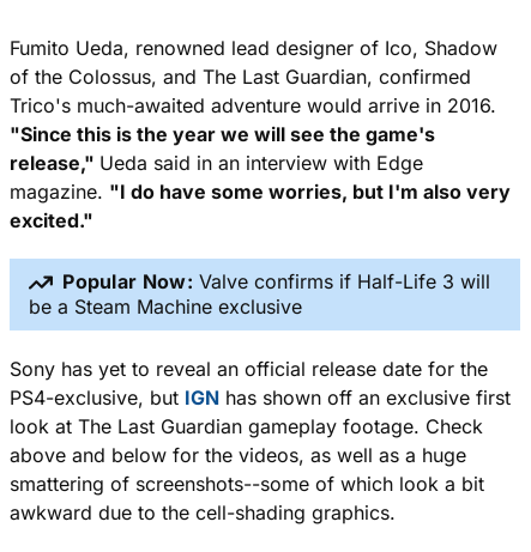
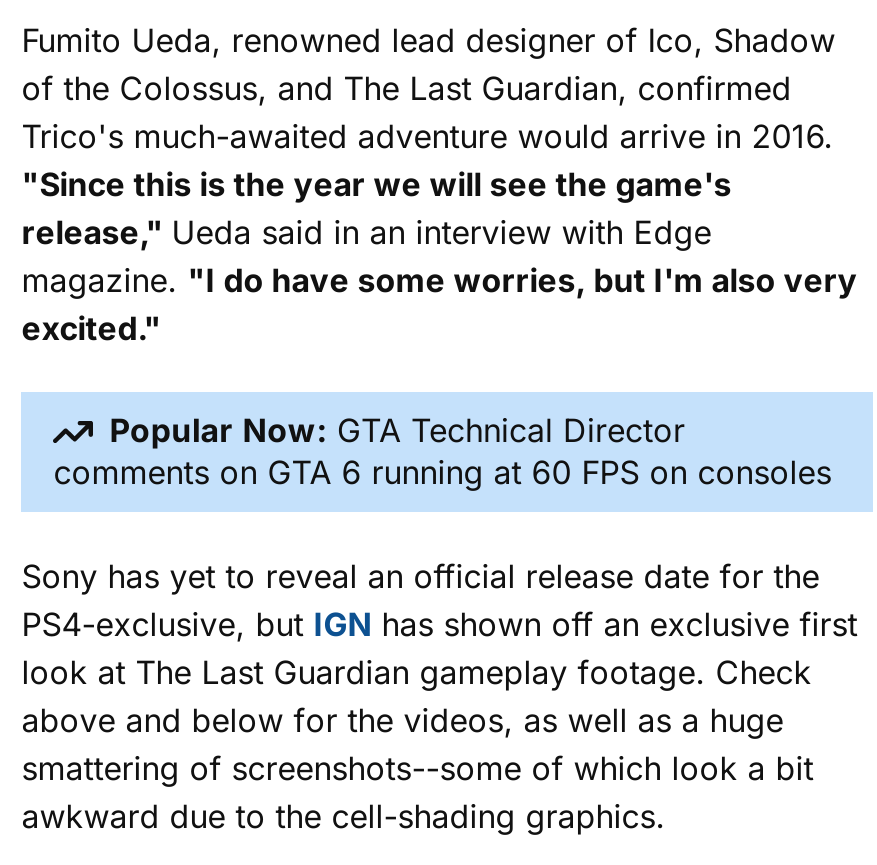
- Popular Now: Valve confirms if Half-Life 3 will
- be a Steam Machine exclusive
+ Popular Now: GTA Technical Director
+ comments on GTA 6 running at 60 FPS on consoles
